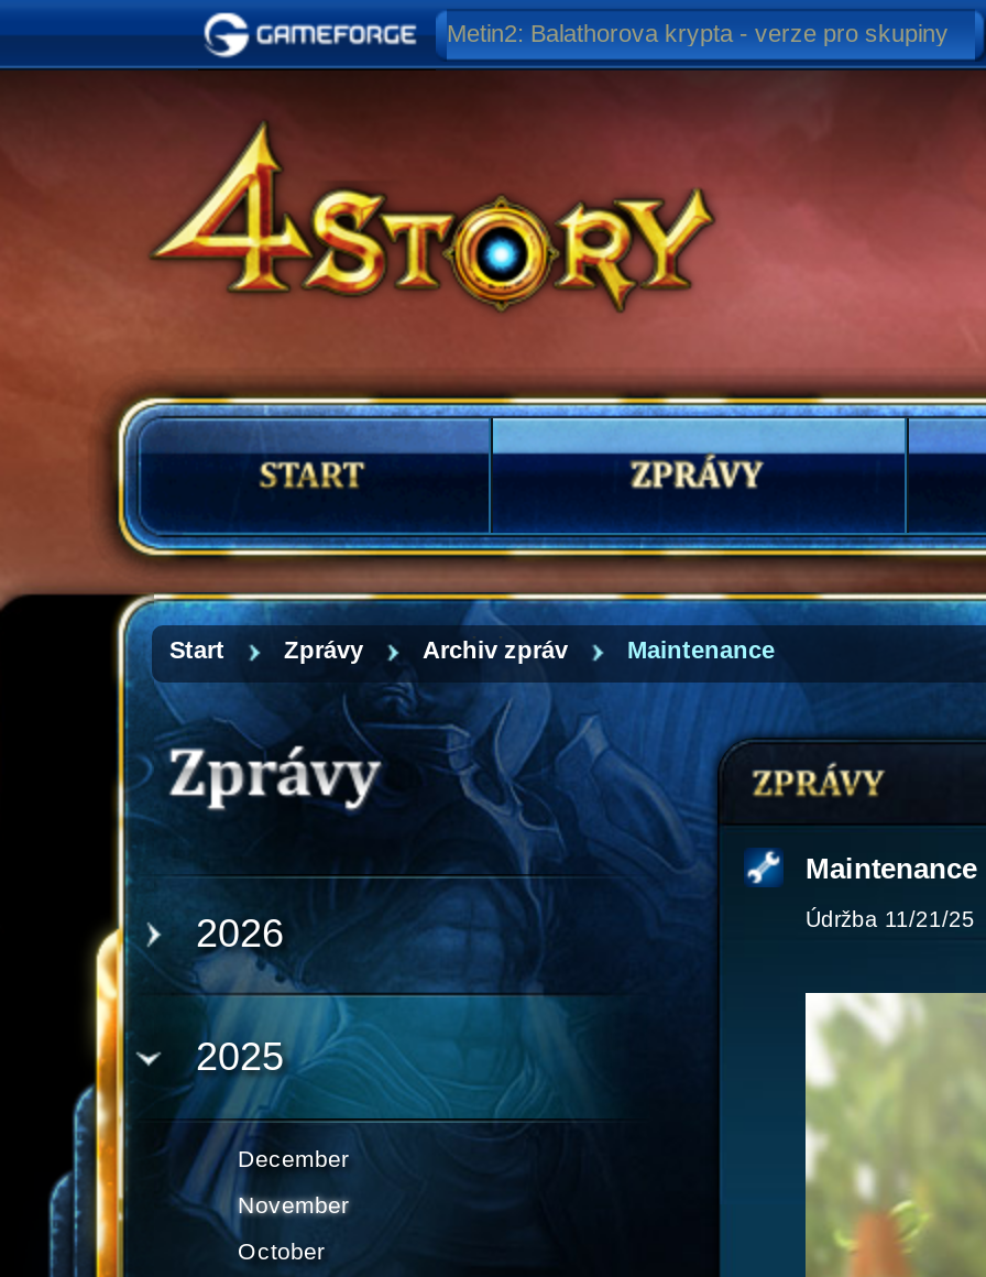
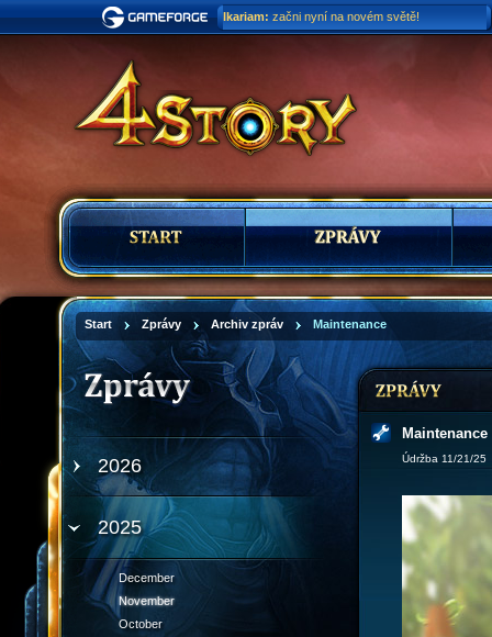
- Metin2: Balathorova krypta - verze pro skupiny
+ Ikariam: začni nyní na novém světě!
